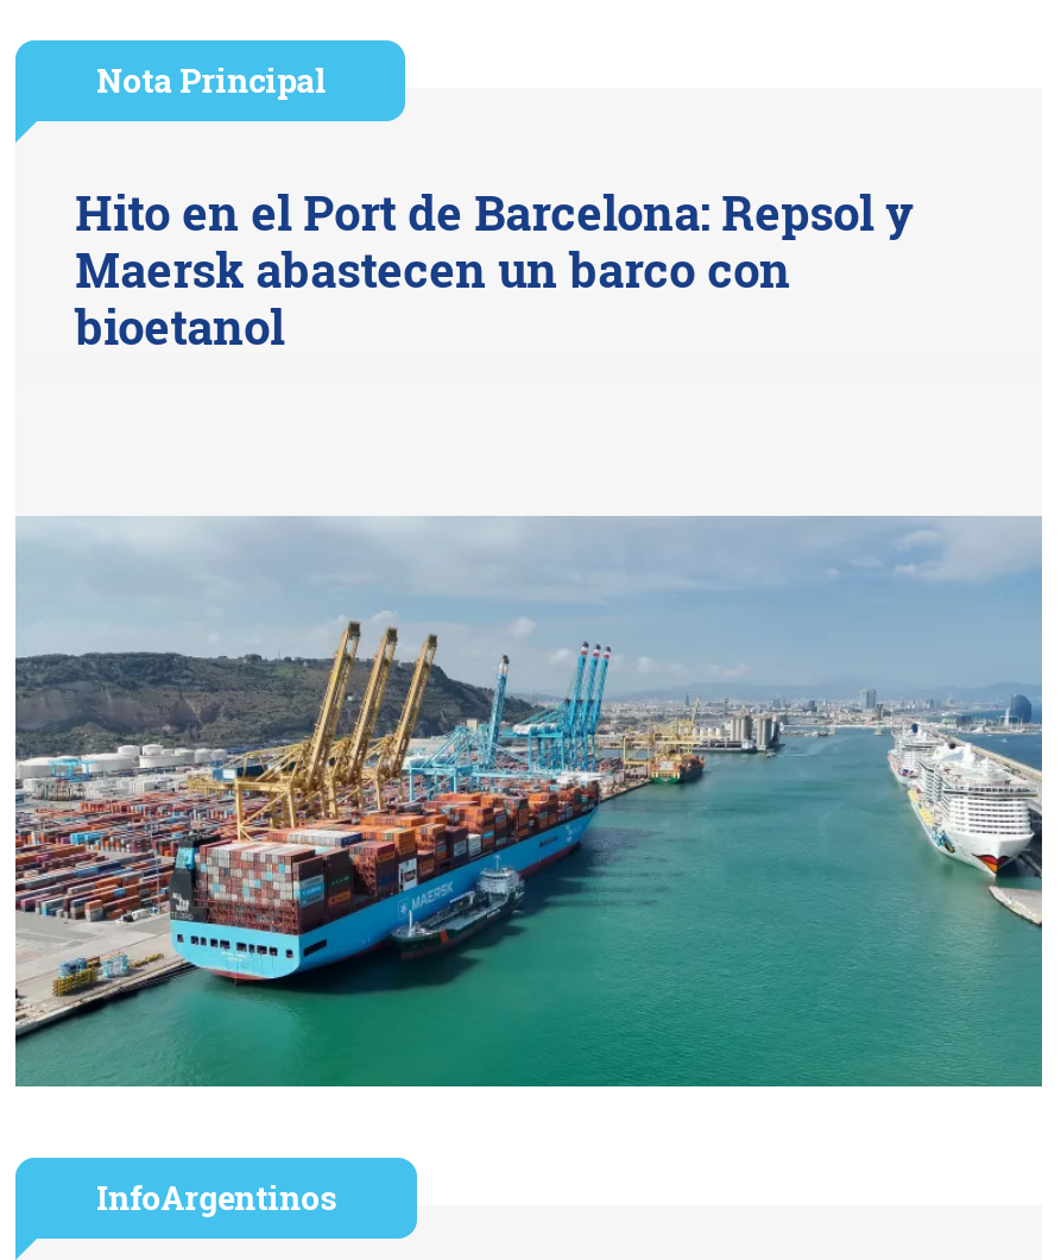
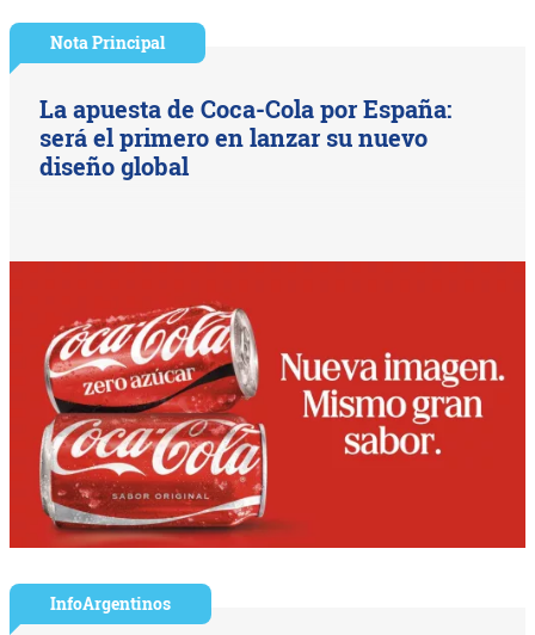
- Hito en el Port de Barcelona: Repsol y
- Maersk abastecen un barco con
- bioetanol
+ La apuesta de Coca-Cola por España:
+ será el primero en lanzar su nuevo
+ diseño global

- [image]
+ [image]
